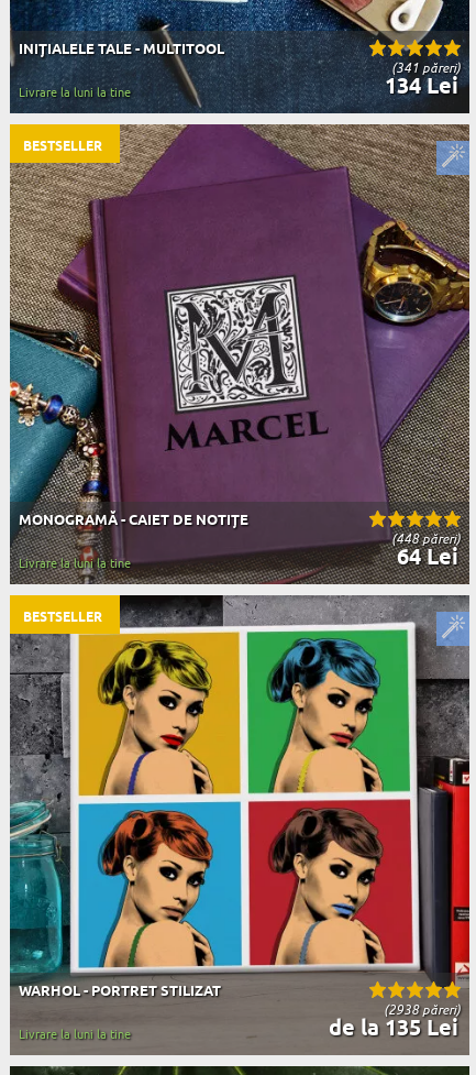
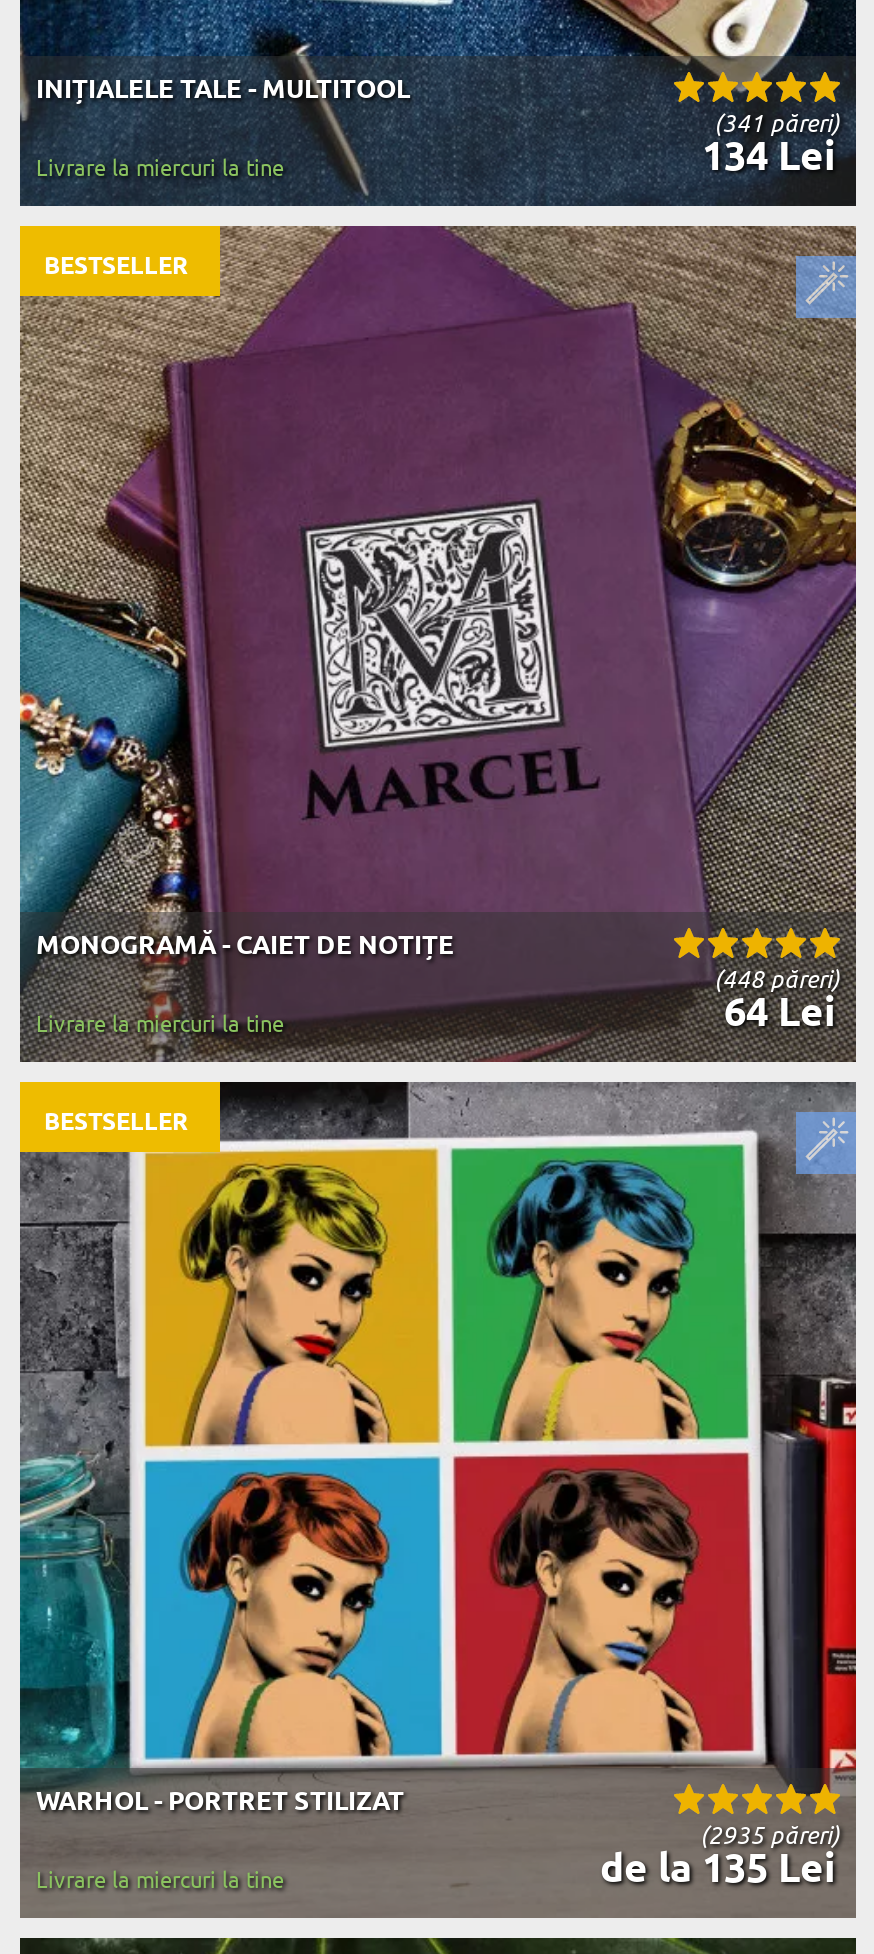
- Livrare la luni la tine
+ Livrare la miercuri la tine

- Livrare la luni la tine
+ Livrare la miercuri la tine

- (2938 păreri)
+ (2935 păreri)

- Livrare la luni la tine
+ Livrare la miercuri la tine
